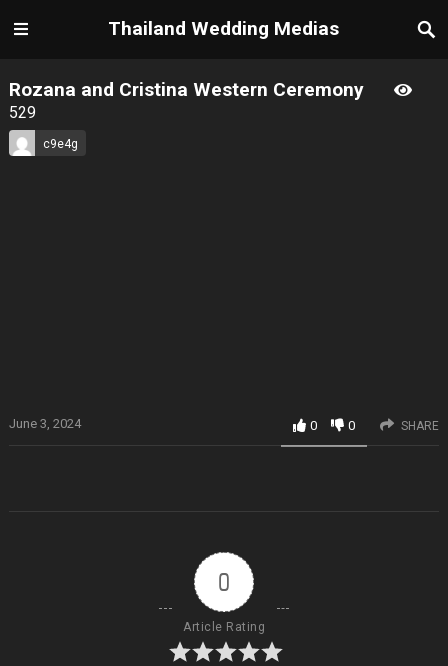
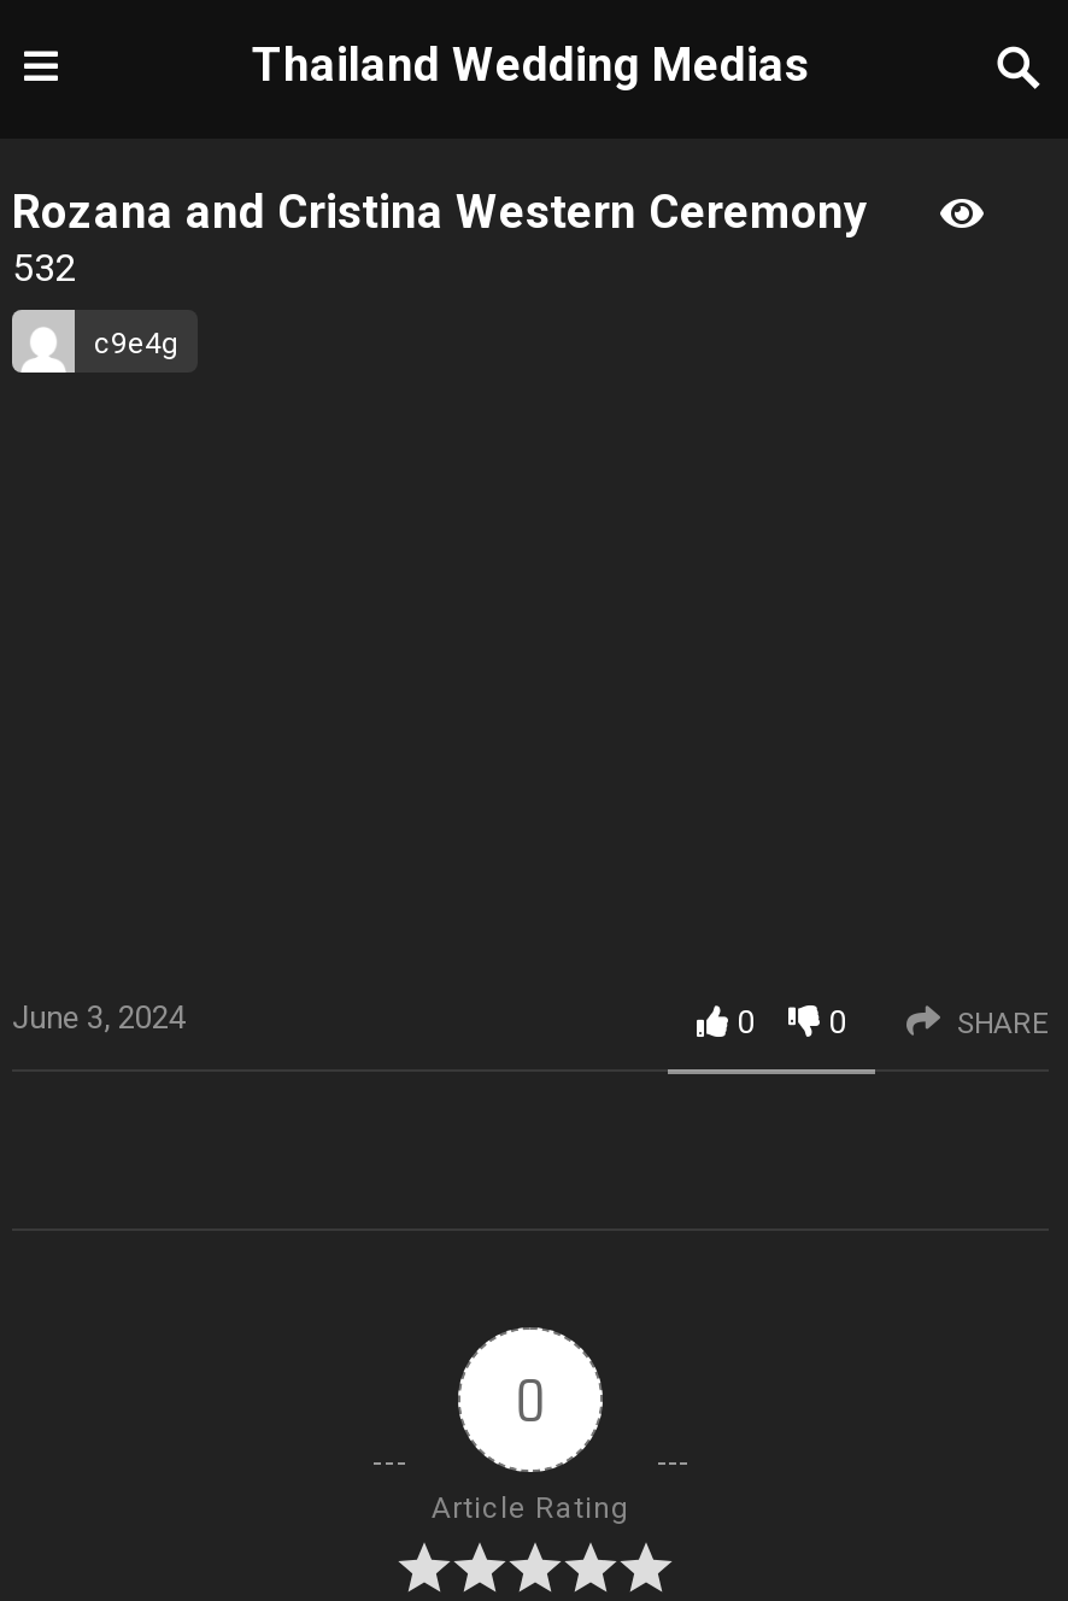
- 529
+ 532
